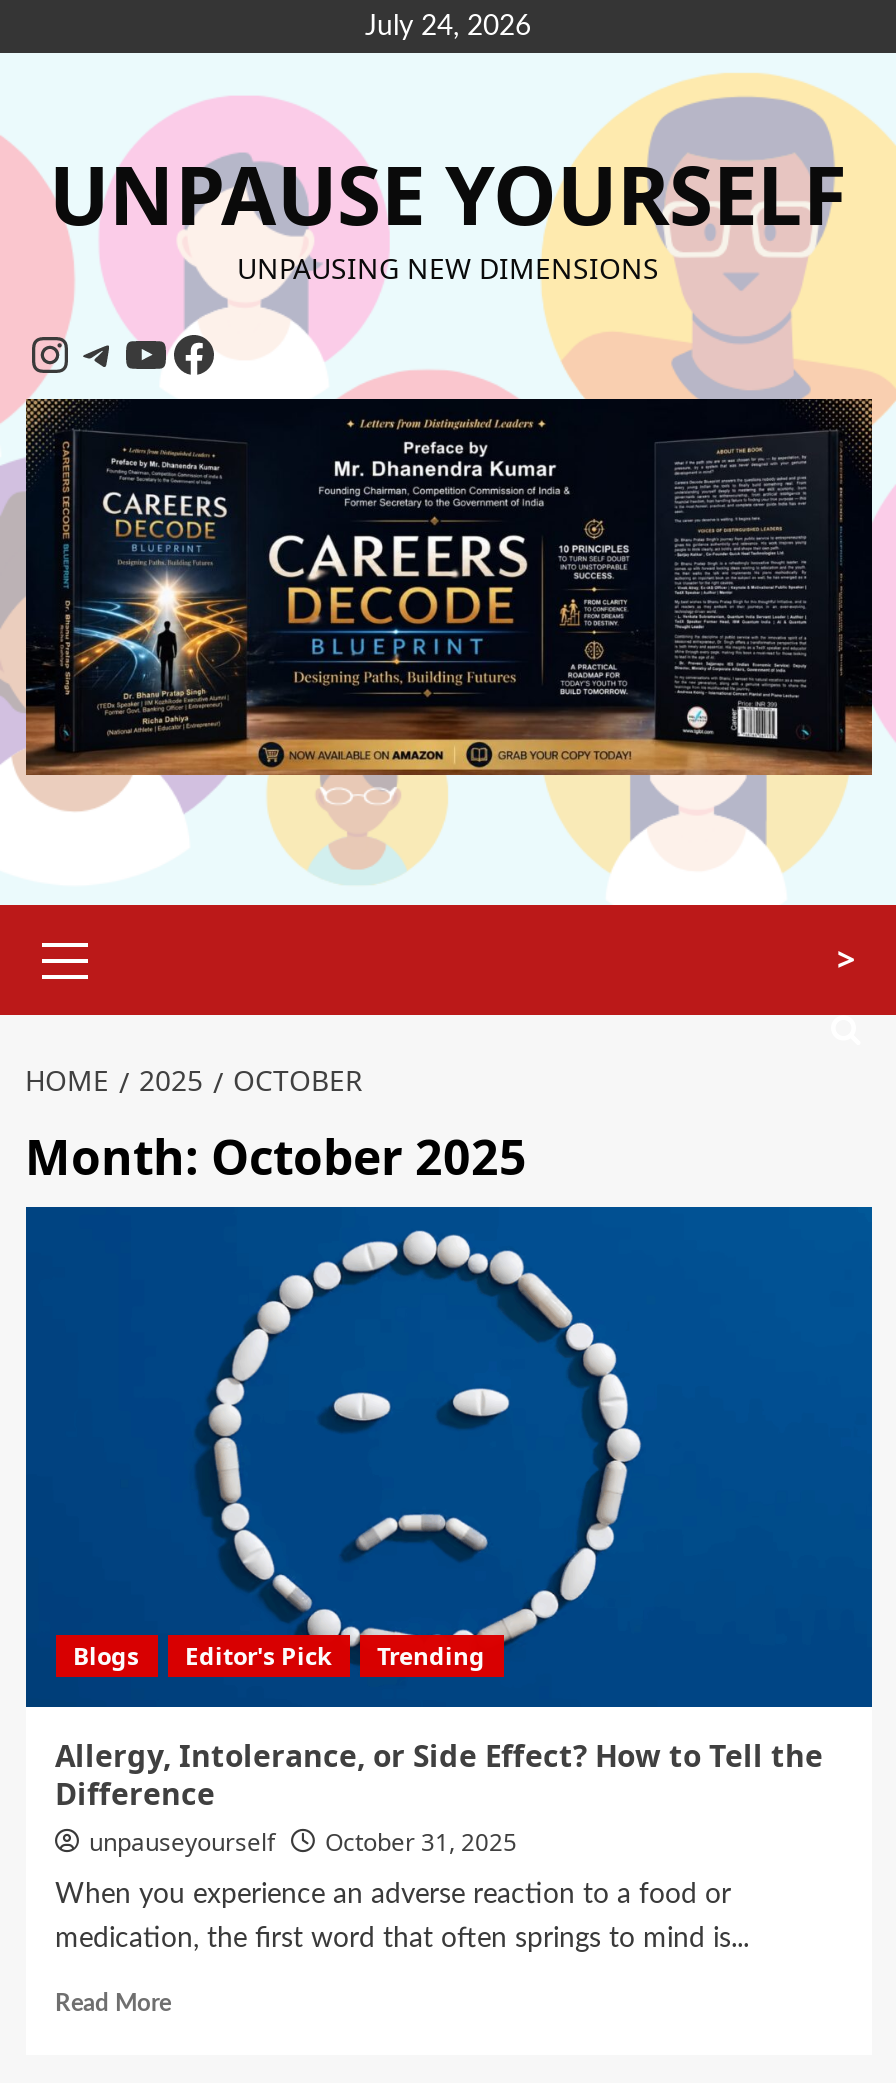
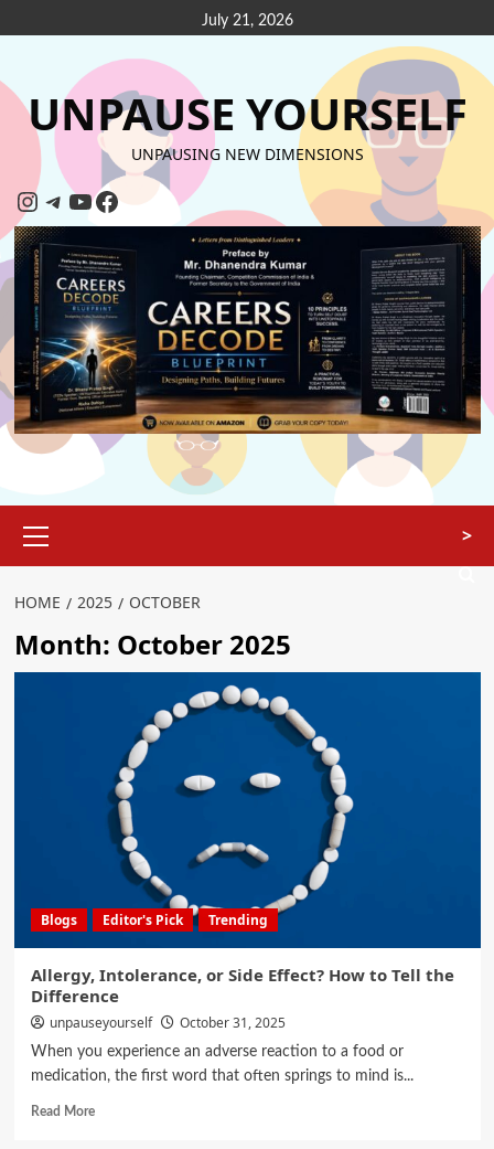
- July 24, 2026
+ July 21, 2026
